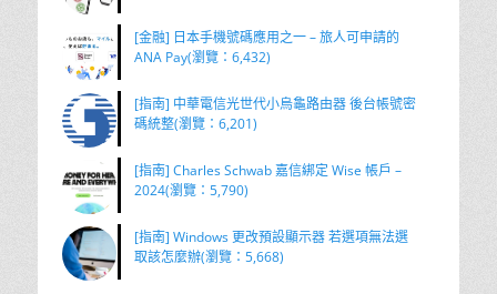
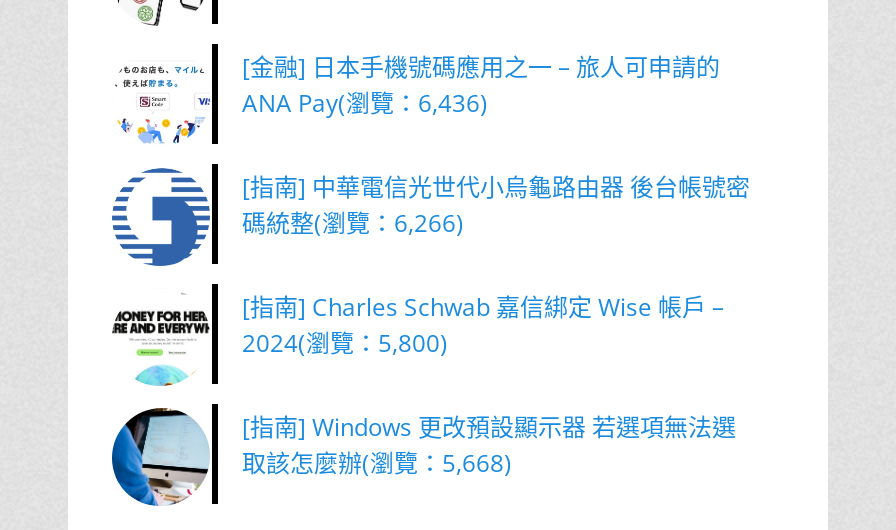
- ANA Pay(瀏覽：6,432)
+ ANA Pay(瀏覽：6,436)

- 碼統整(瀏覽：6,201)
+ 碼統整(瀏覽：6,266)

- 2024(瀏覽：5,790)
+ 2024(瀏覽：5,800)
